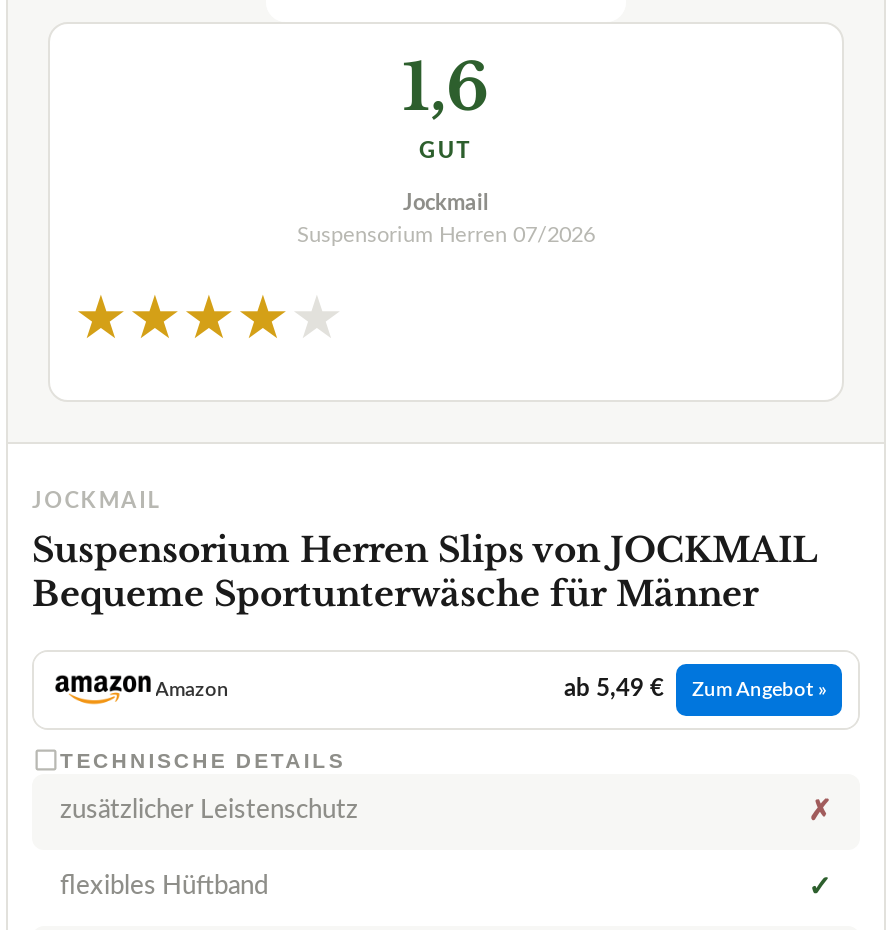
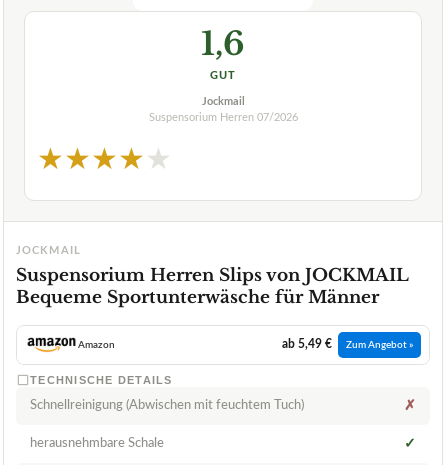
- zusätzlicher Leistenschutz
+ Schnellreinigung (Abwischen mit feuchtem Tuch)

- flexibles Hüftband
+ herausnehmbare Schale
